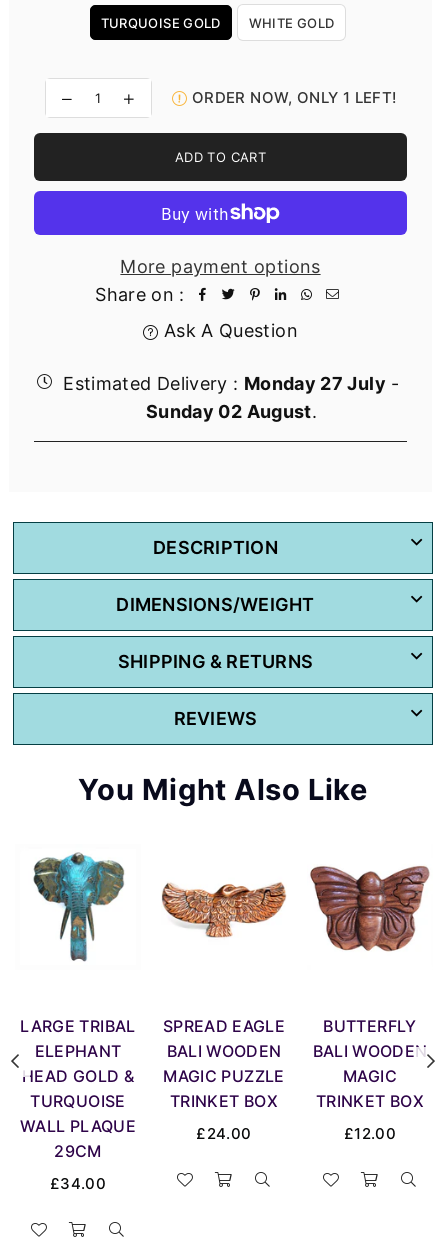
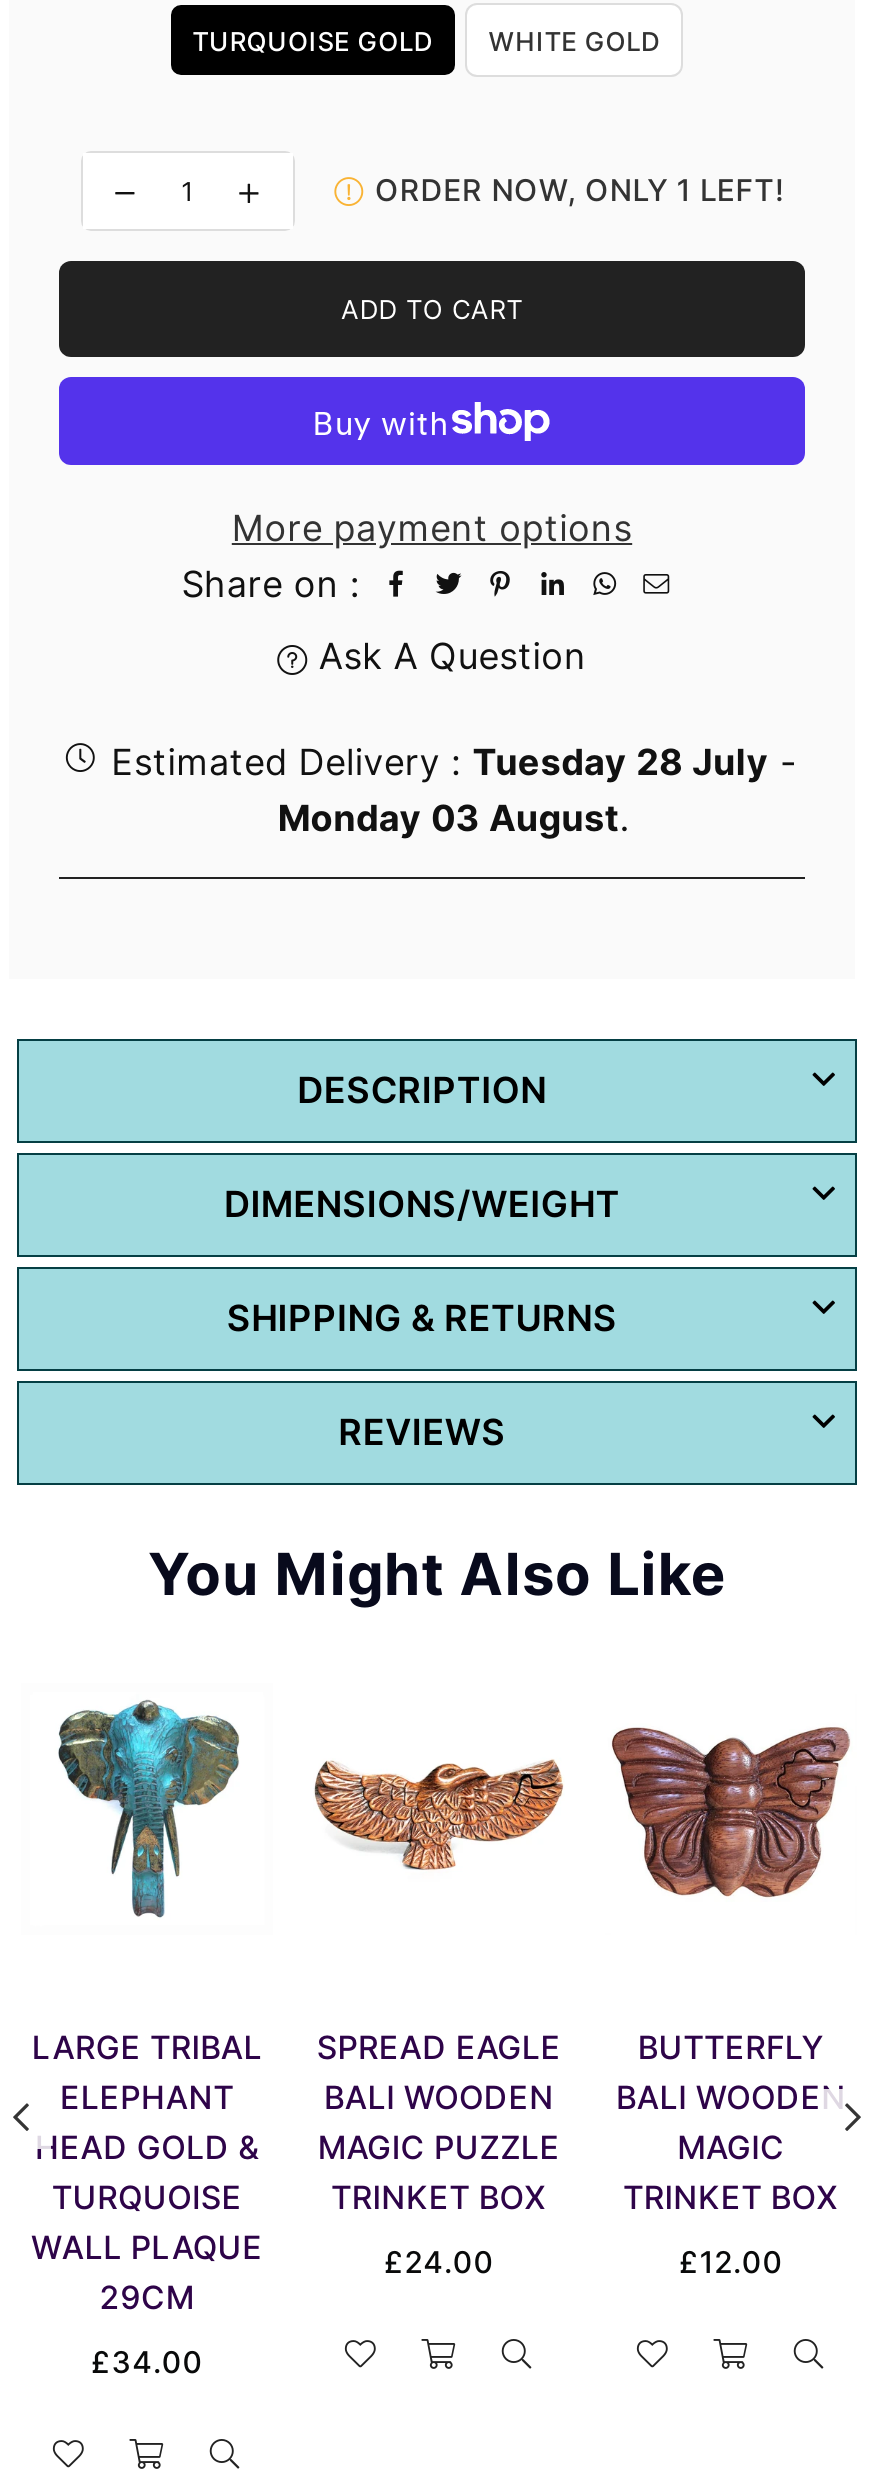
- Estimated Delivery : Monday 27 July -
+ Estimated Delivery : Tuesday 28 July -

- Sunday 02 August.
+ Monday 03 August.
